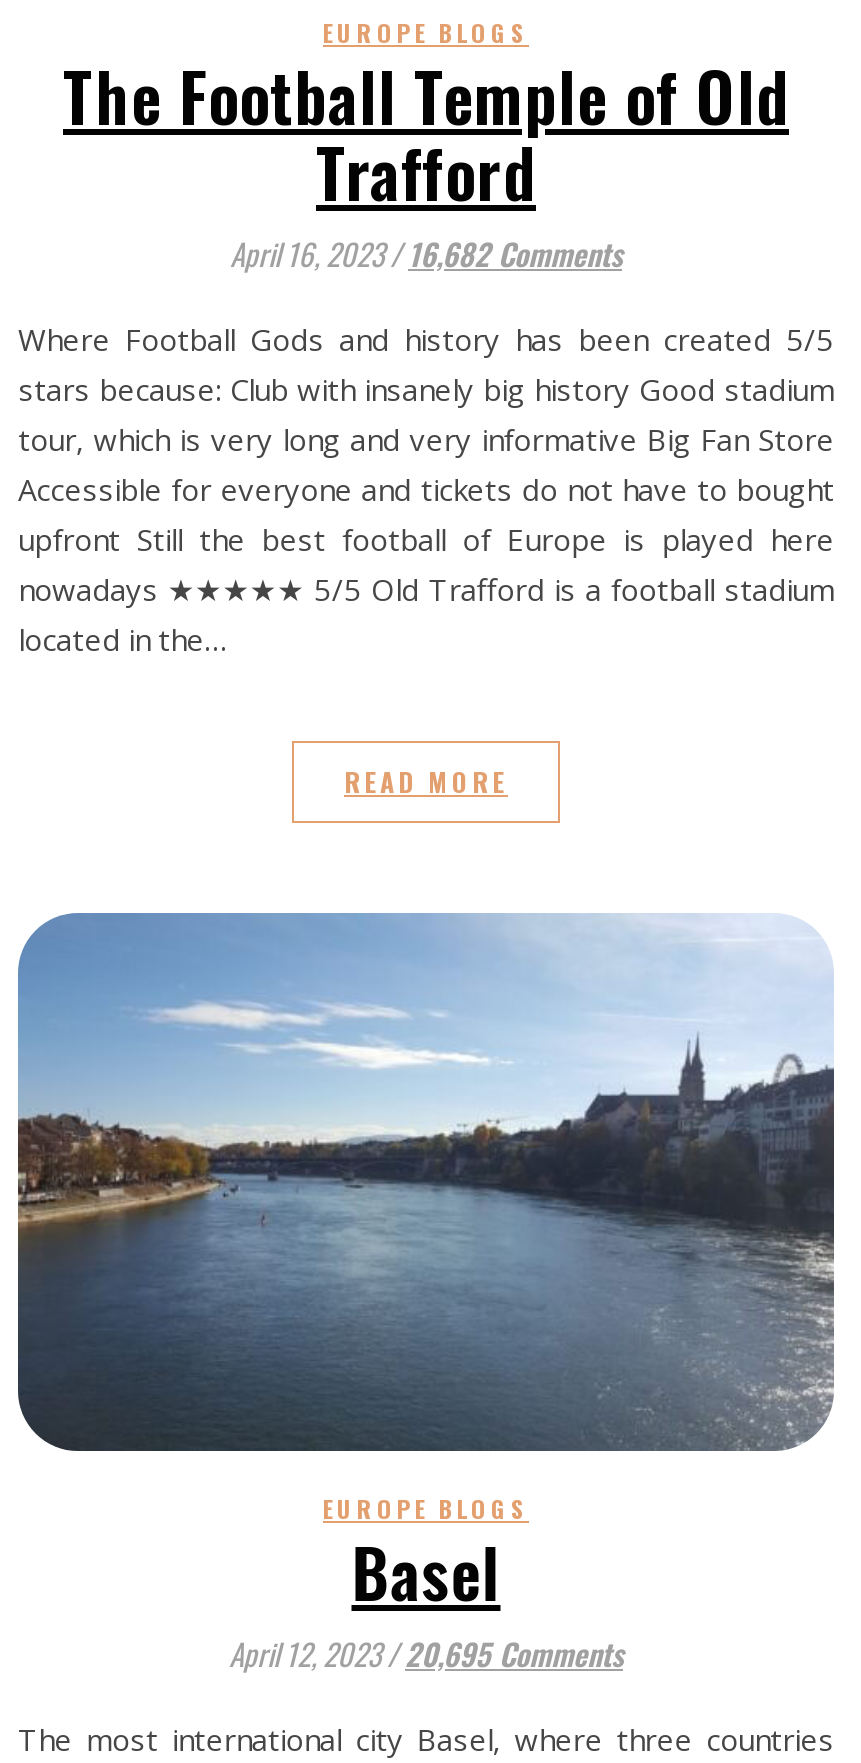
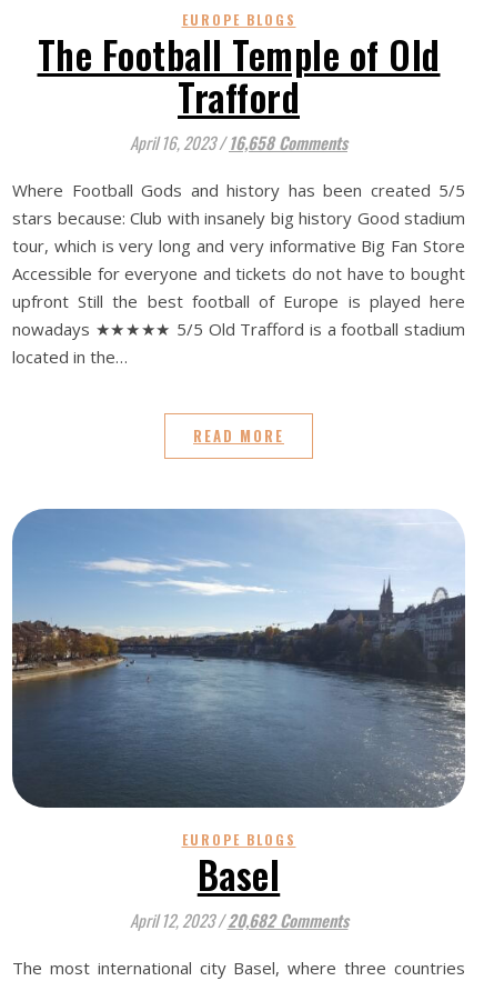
- April 16, 2023 / 16,682 Comments
+ April 16, 2023 / 16,658 Comments

- April 12, 2023 / 20,695 Comments
+ April 12, 2023 / 20,682 Comments
